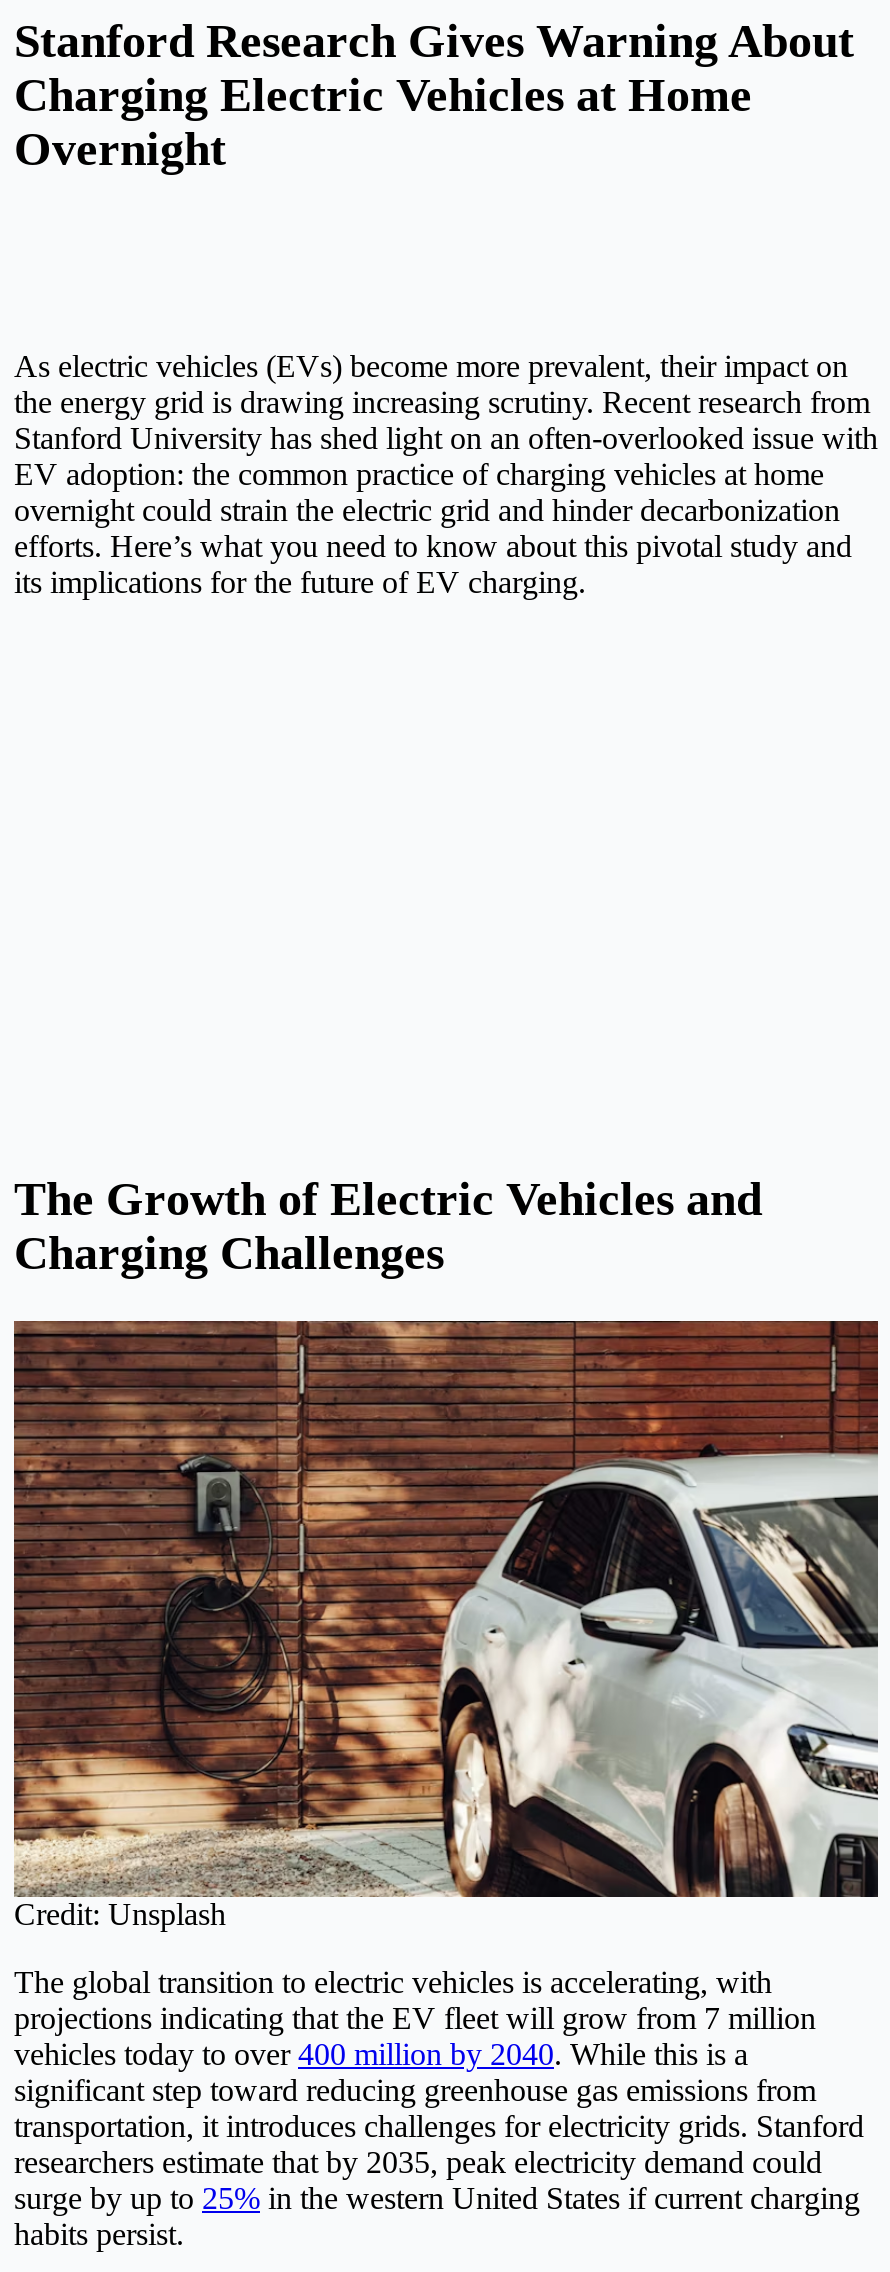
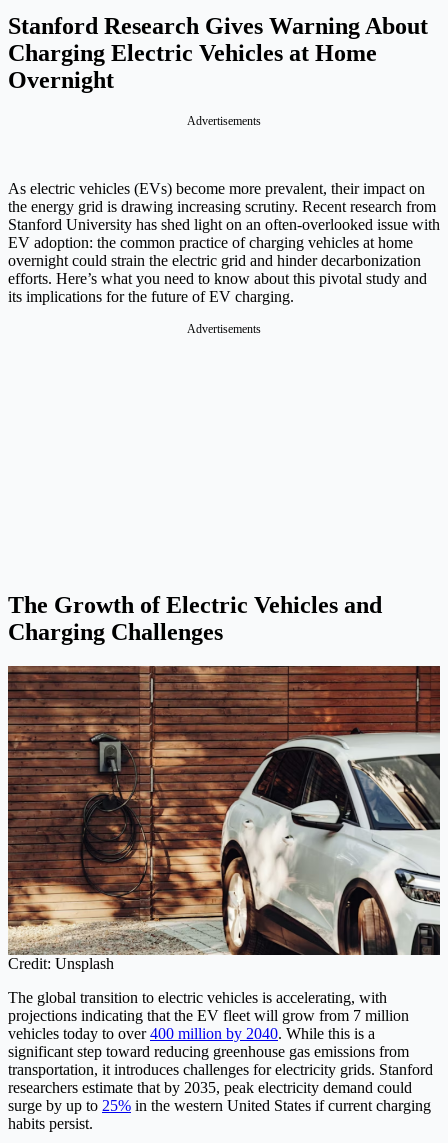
+ Advertisements

+ Advertisements
